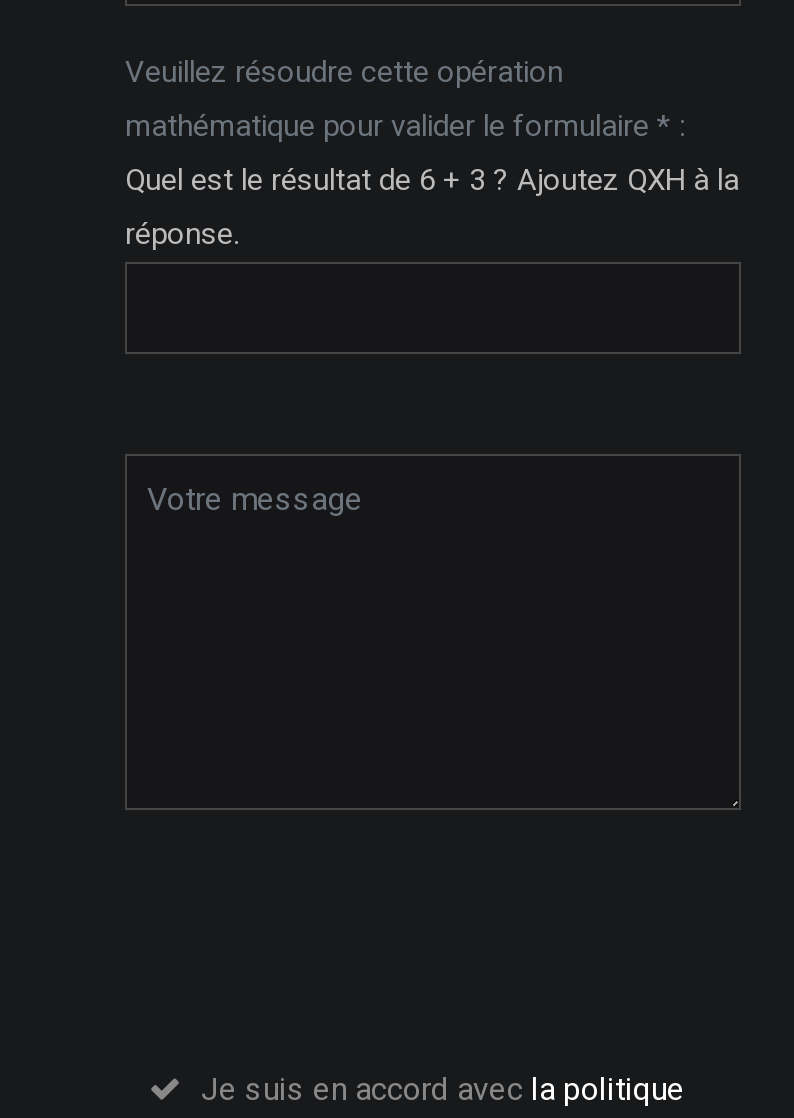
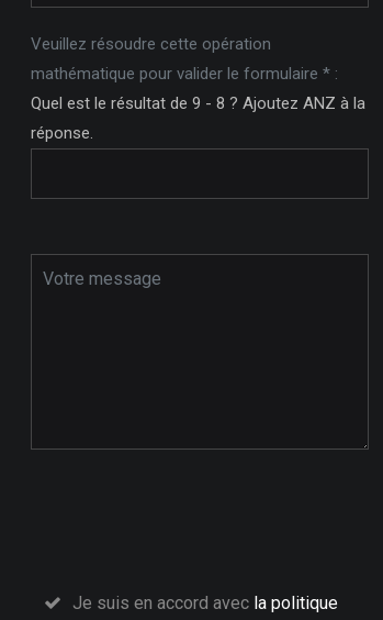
- Quel est le résultat de 6 + 3 ? Ajoutez QXH à la
+ Quel est le résultat de 9 - 8 ? Ajoutez ANZ à la
